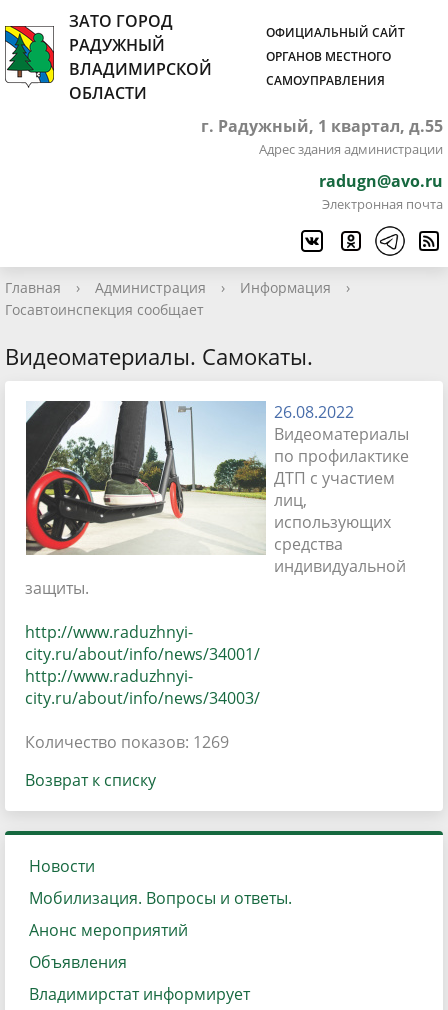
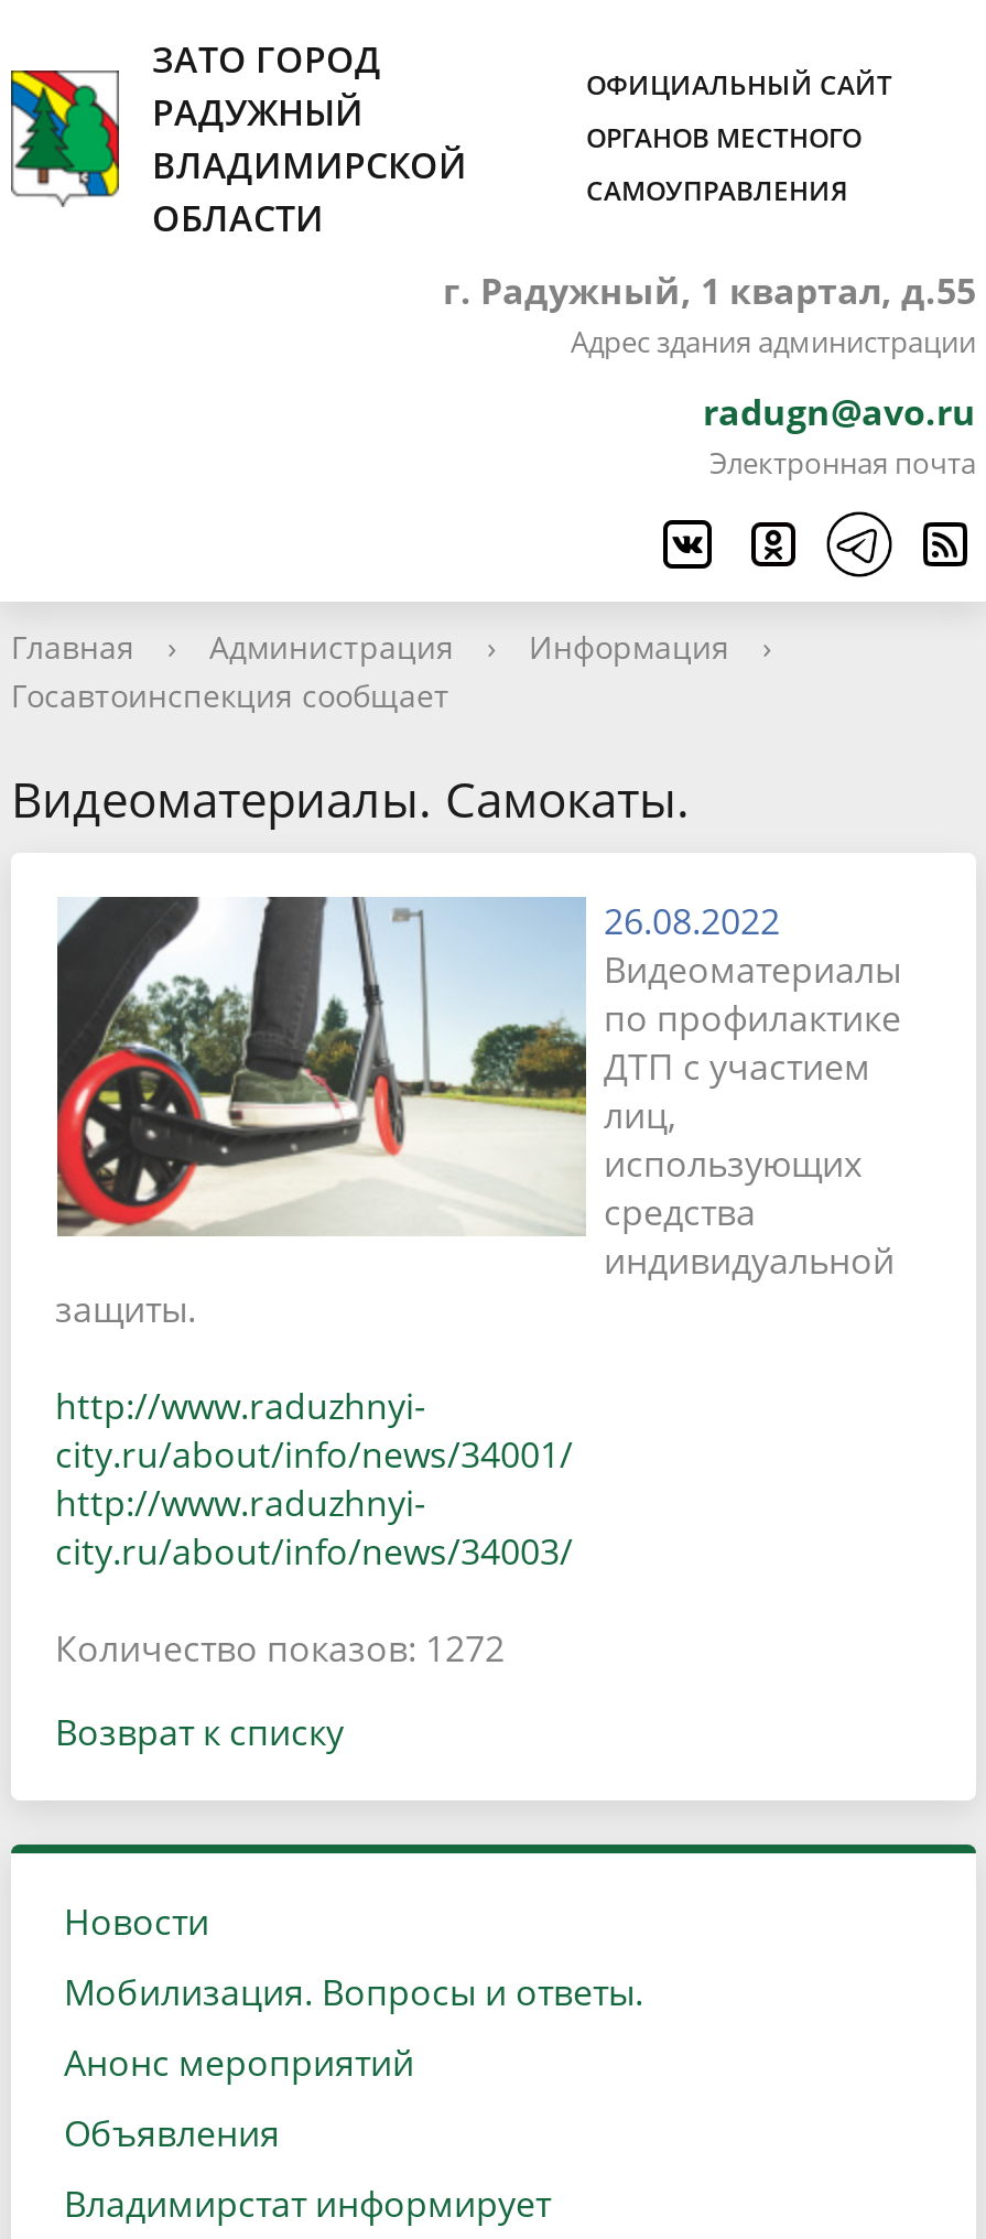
- Количество показов: 1269
+ Количество показов: 1272
